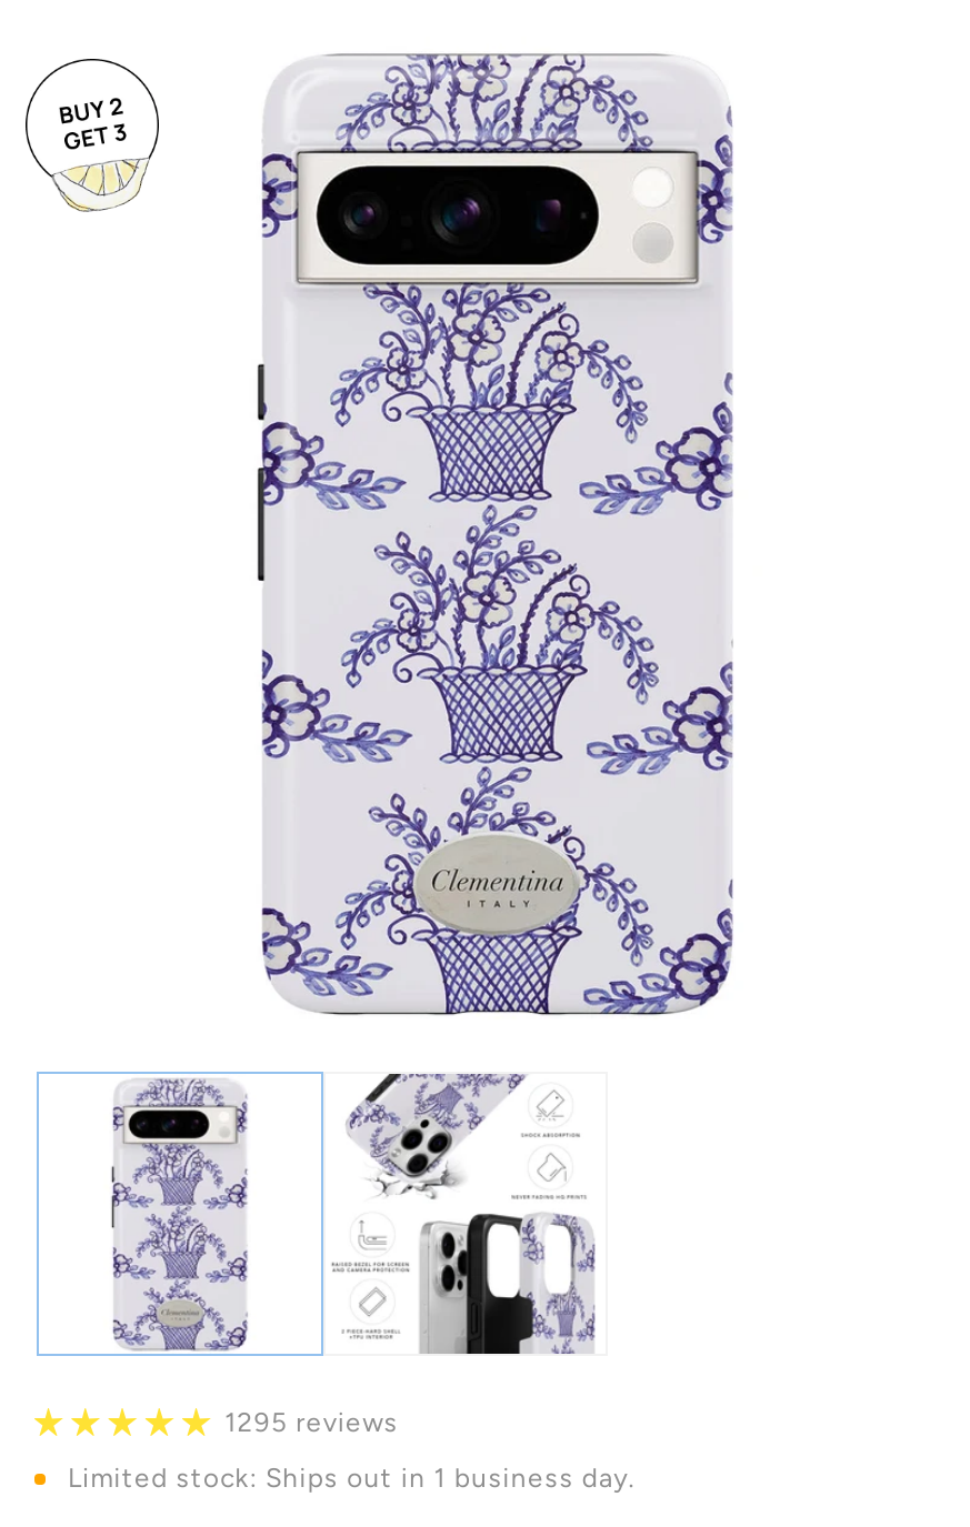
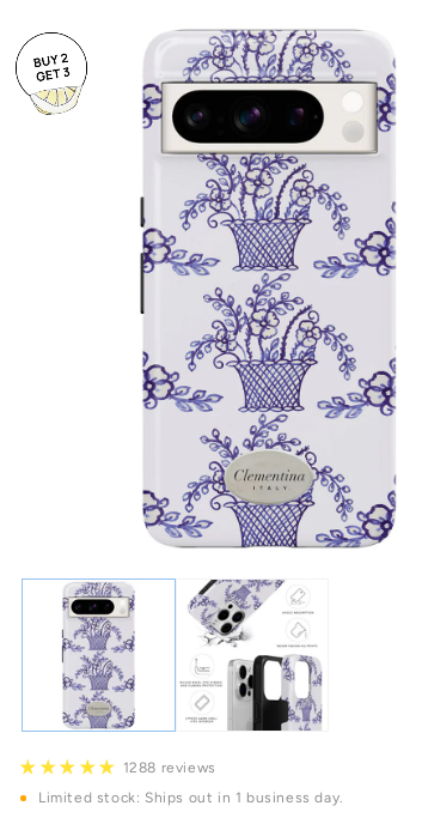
- 1295 reviews
+ 1288 reviews
